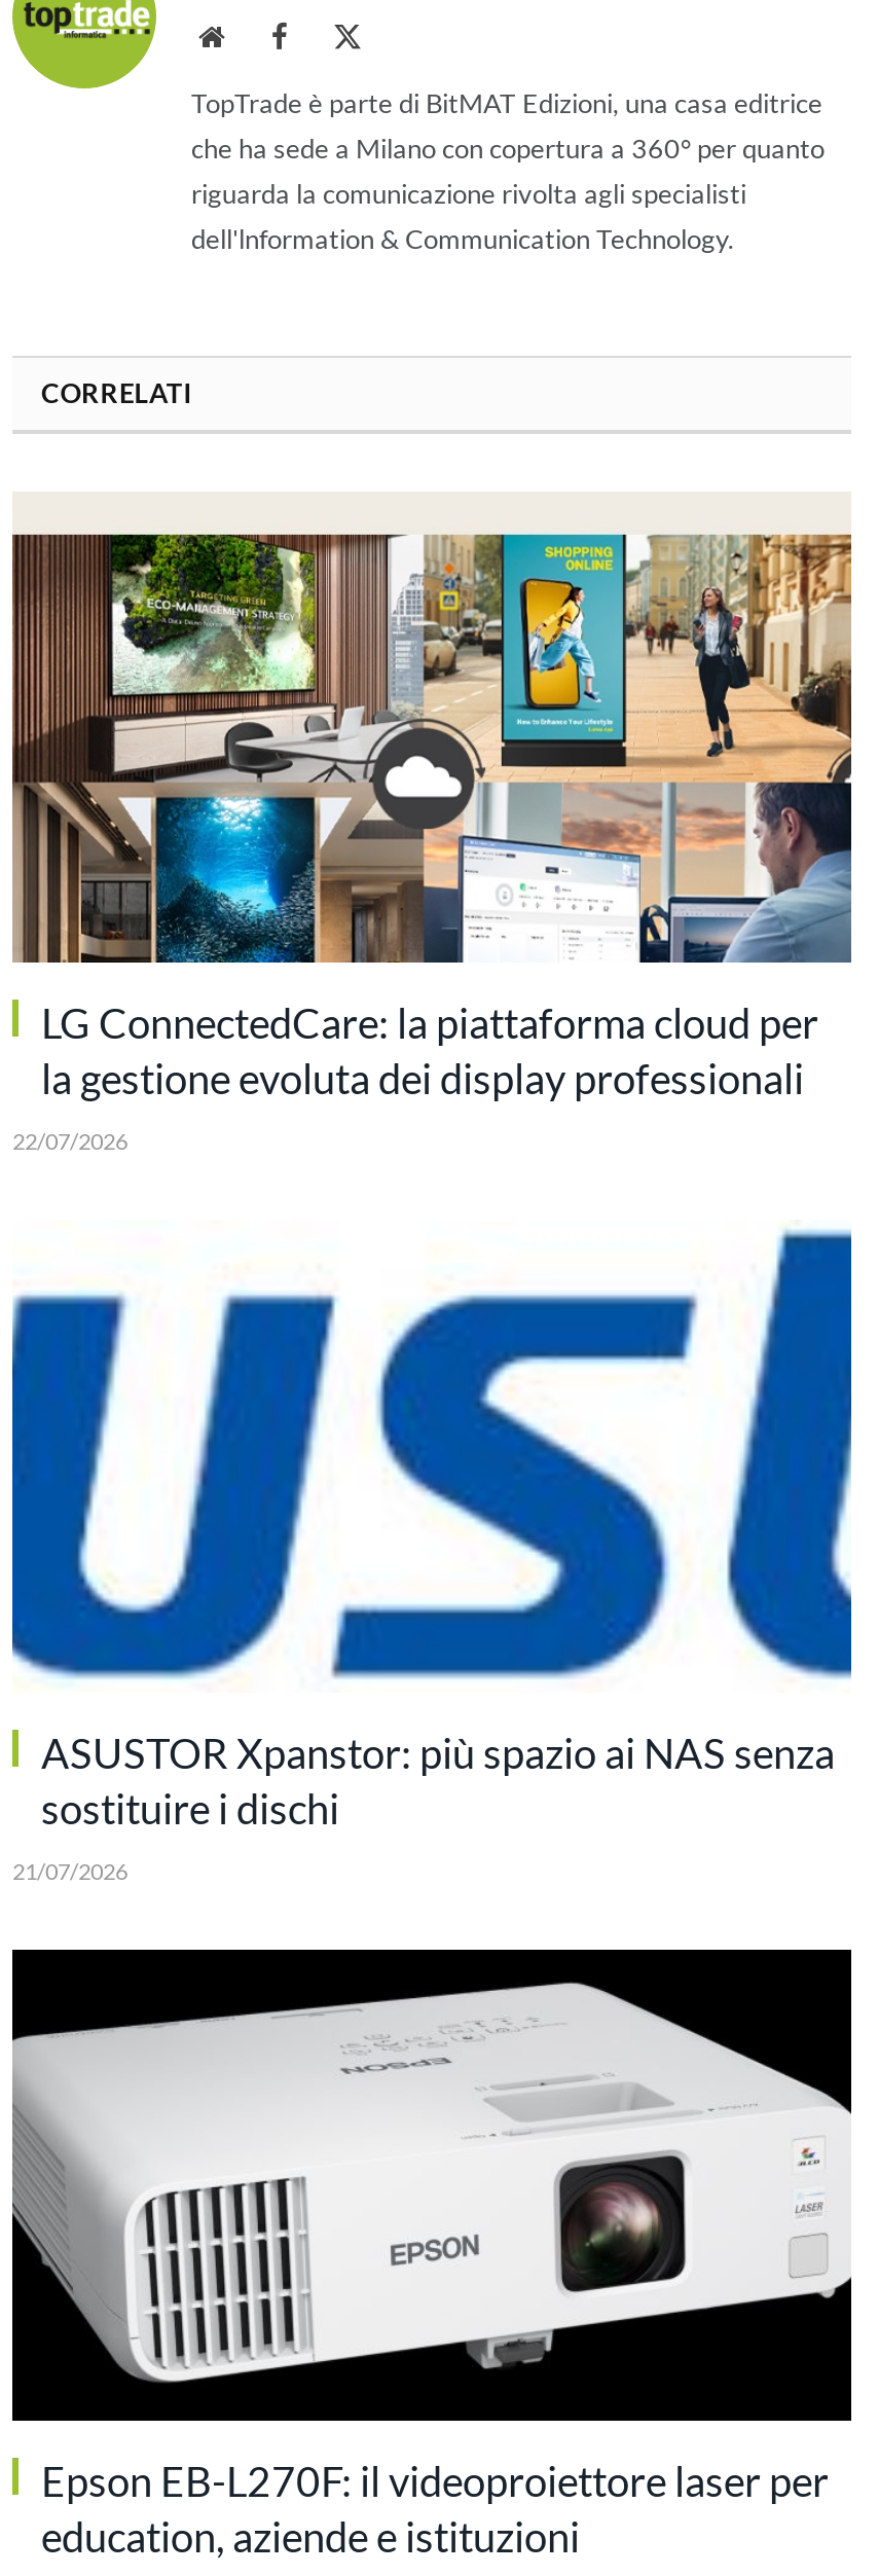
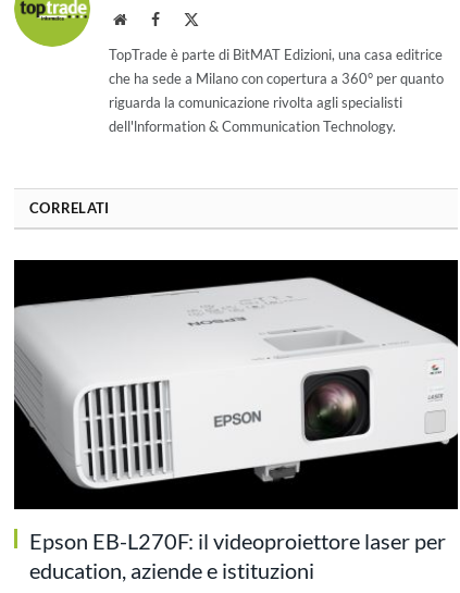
- [image]
- LG ConnectedCare: la piattaforma cloud per
- la gestione evoluta dei display professionali
- 22/07/2026

- [image]
- ASUSTOR Xpanstor: più spazio ai NAS senza
- sostituire i dischi
- 21/07/2026

- [image]
